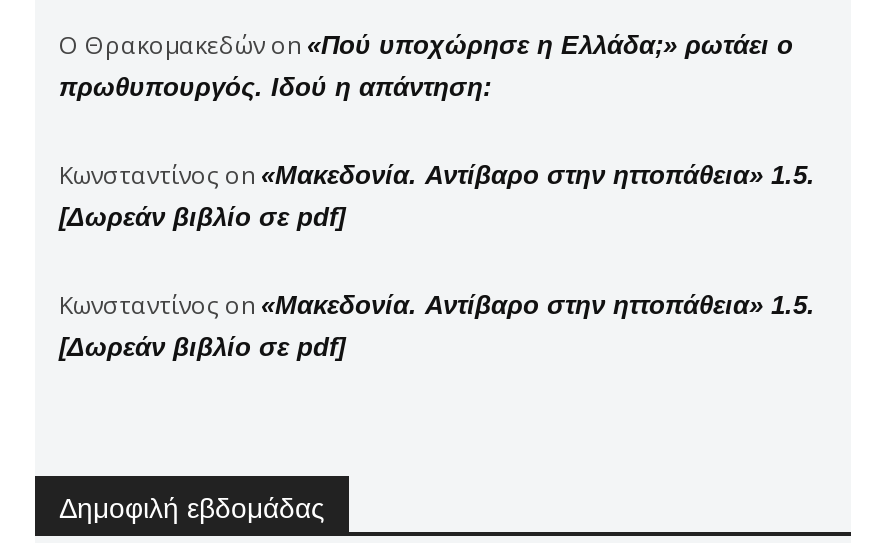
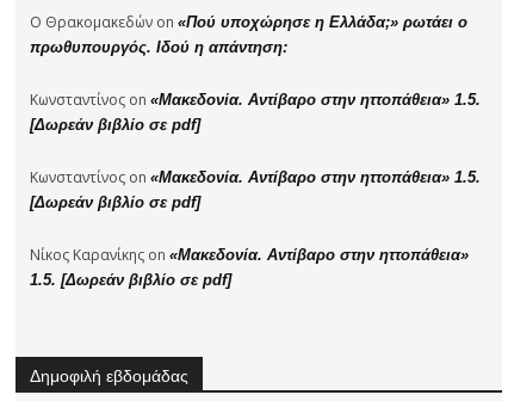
+ Νίκος Καρανίκης on «Μακεδονία. Αντίβαρο στην ηττοπάθεια»
+ 1.5. [Δωρεάν βιβλίο σε pdf]
